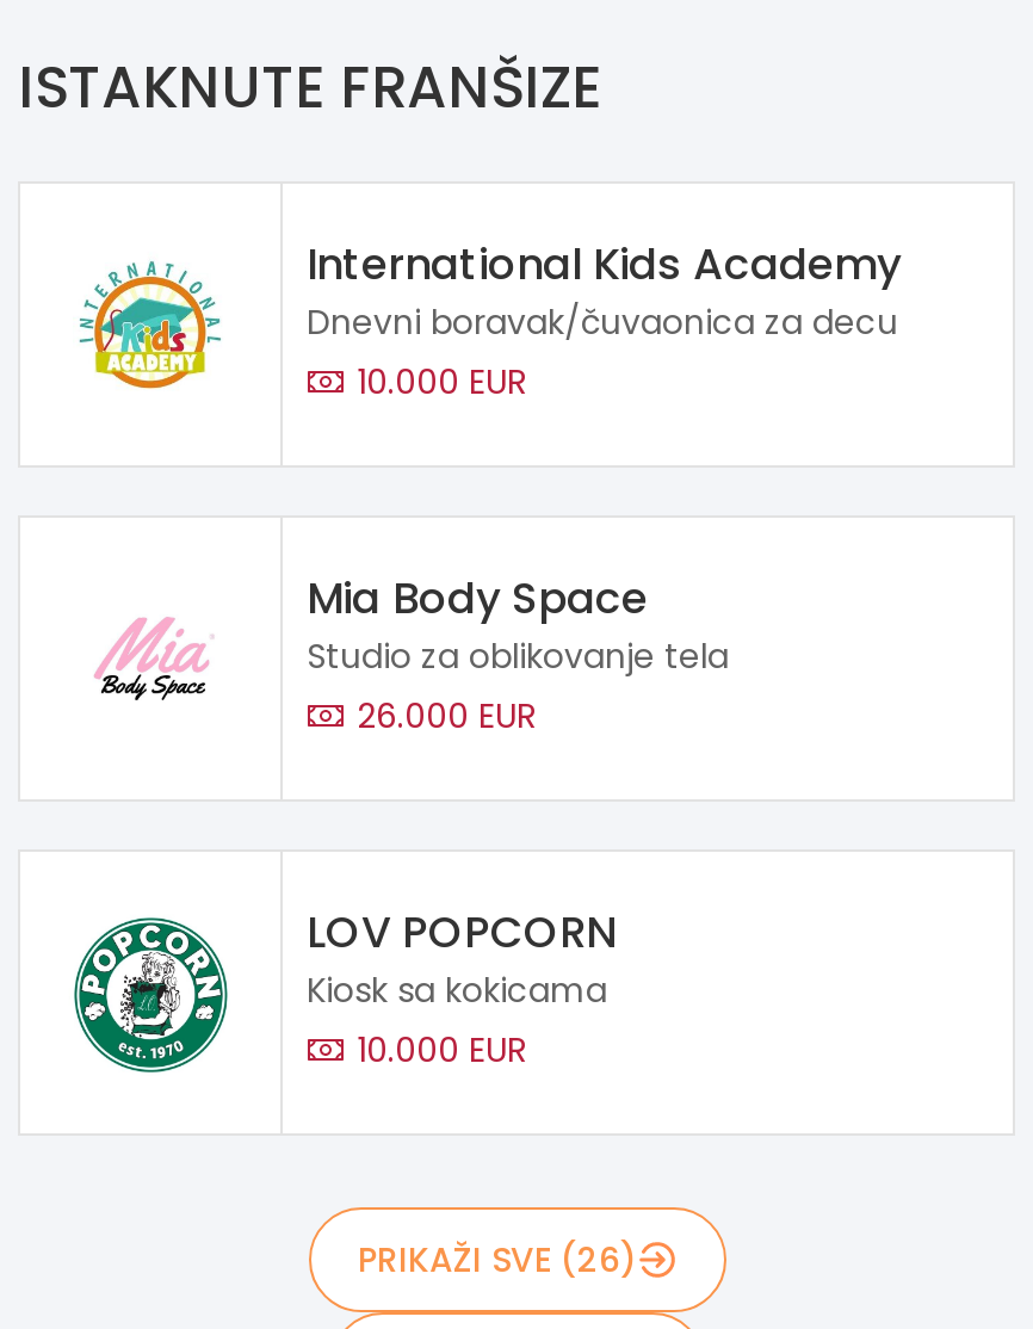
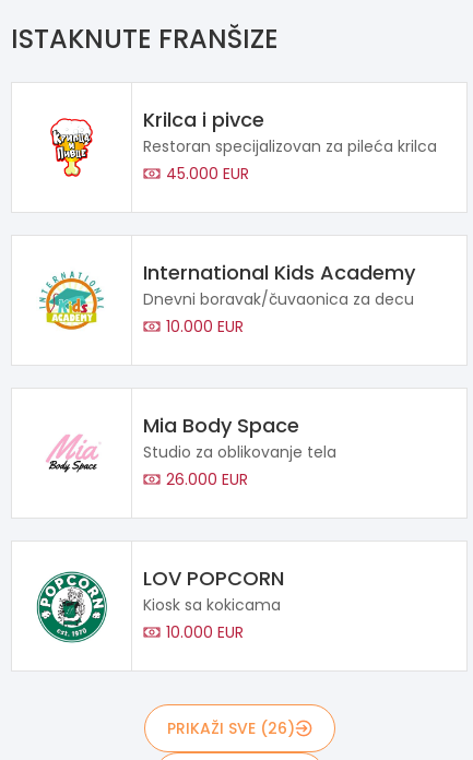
+ [image]

+ Krilca i pivce
+ Restoran specijalizovan za pileća krilca
+ 45.000 EUR
